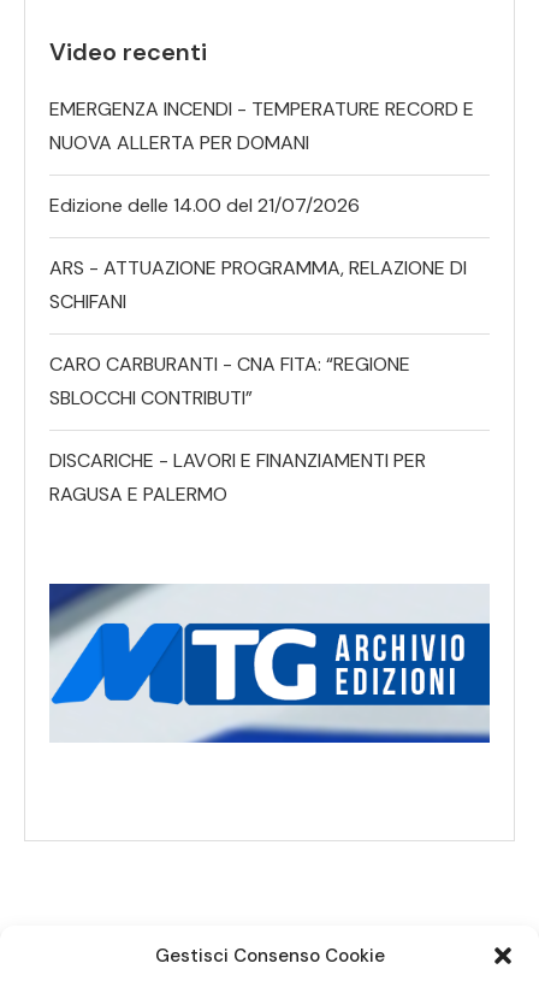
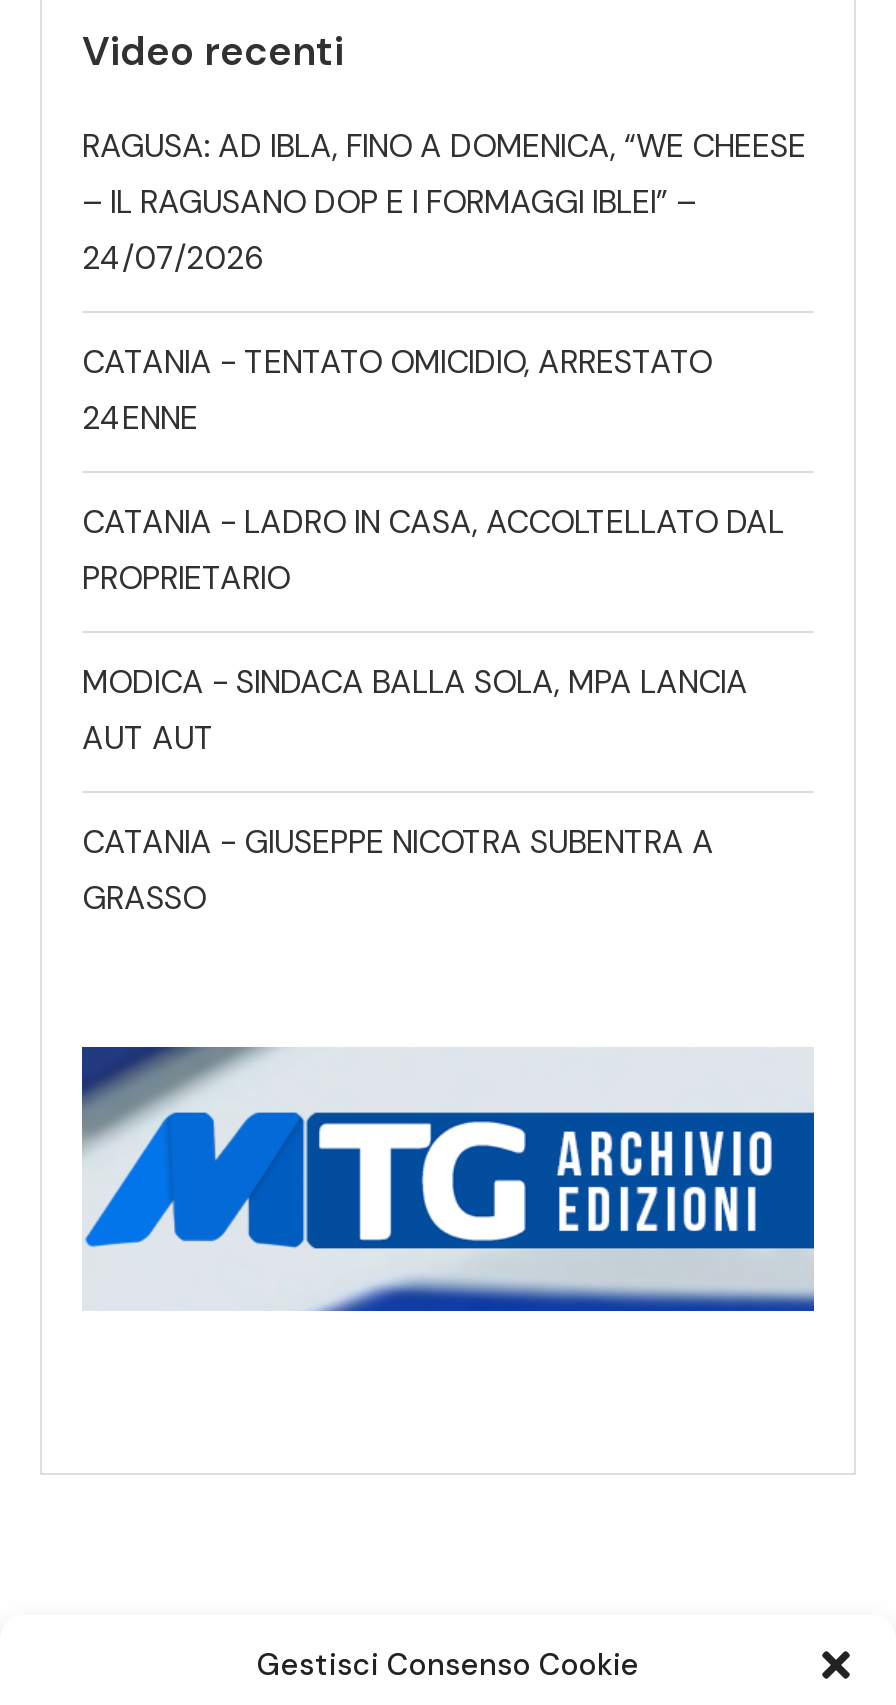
- EMERGENZA INCENDI - TEMPERATURE RECORD E
- NUOVA ALLERTA PER DOMANI
+ RAGUSA: AD IBLA, FINO A DOMENICA, “WE CHEESE
+ – IL RAGUSANO DOP E I FORMAGGI IBLEI” –
+ 24/07/2026

- Edizione delle 14.00 del 21/07/2026
+ CATANIA - TENTATO OMICIDIO, ARRESTATO
+ 24ENNE

- ARS - ATTUAZIONE PROGRAMMA, RELAZIONE DI
- SCHIFANI
+ CATANIA - LADRO IN CASA, ACCOLTELLATO DAL
+ PROPRIETARIO

- CARO CARBURANTI - CNA FITA: “REGIONE
- SBLOCCHI CONTRIBUTI”
+ MODICA - SINDACA BALLA SOLA, MPA LANCIA
+ AUT AUT

- DISCARICHE - LAVORI E FINANZIAMENTI PER
- RAGUSA E PALERMO
+ CATANIA - GIUSEPPE NICOTRA SUBENTRA A
+ GRASSO
